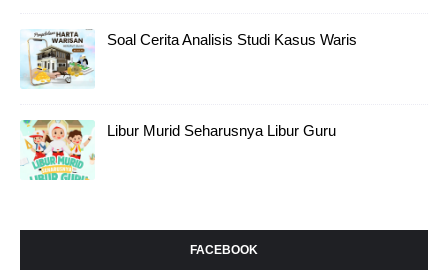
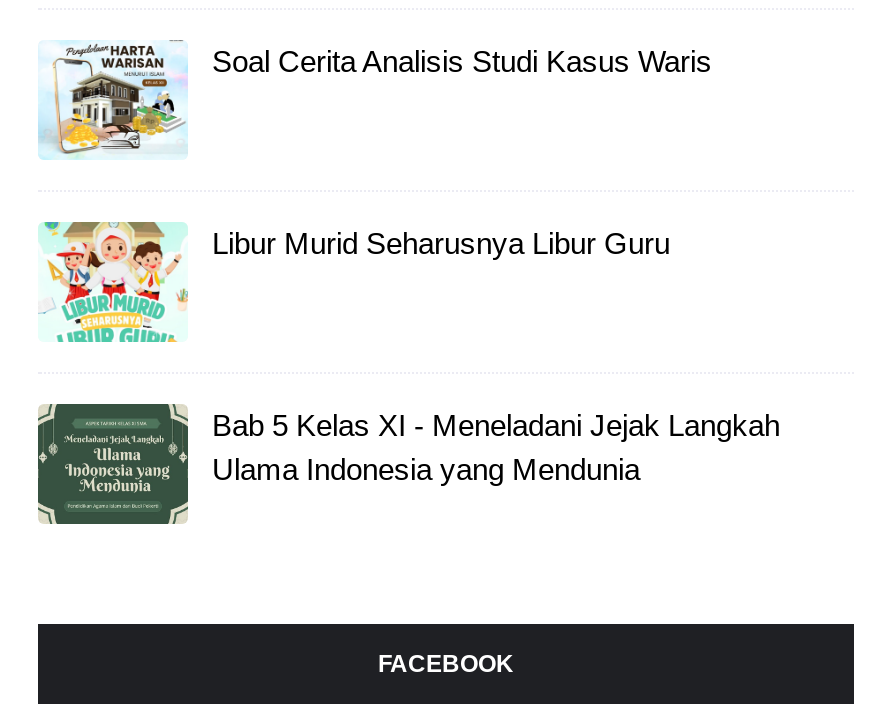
+ [image]
+ Bab 5 Kelas XI - Meneladani Jejak Langkah
+ Ulama Indonesia yang Mendunia
